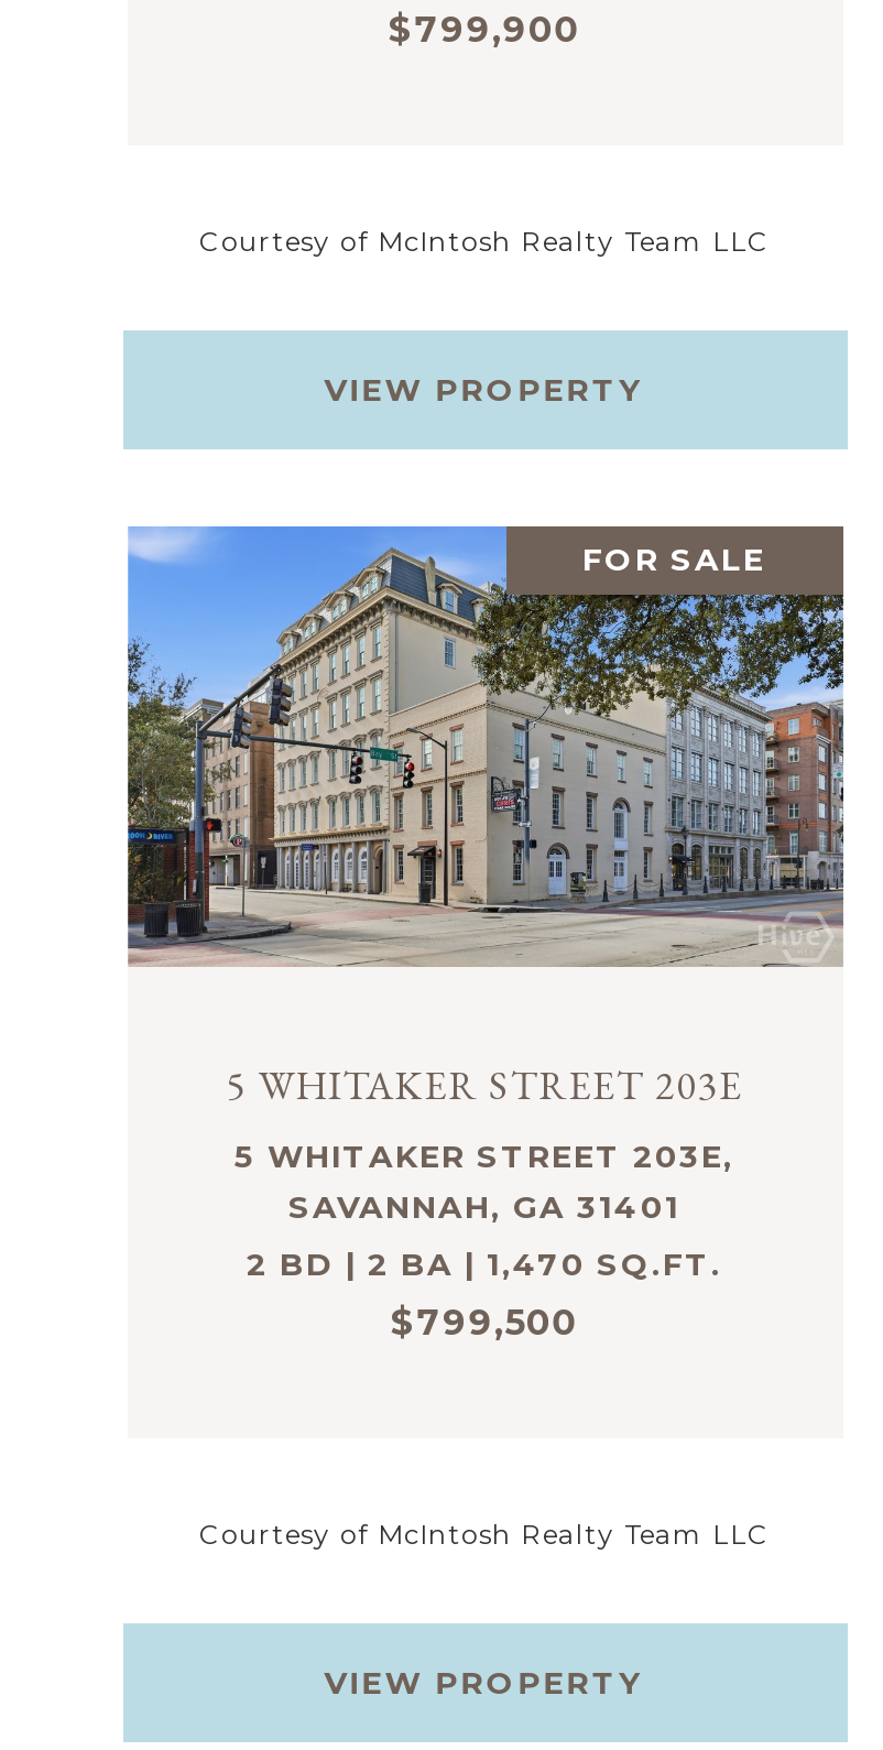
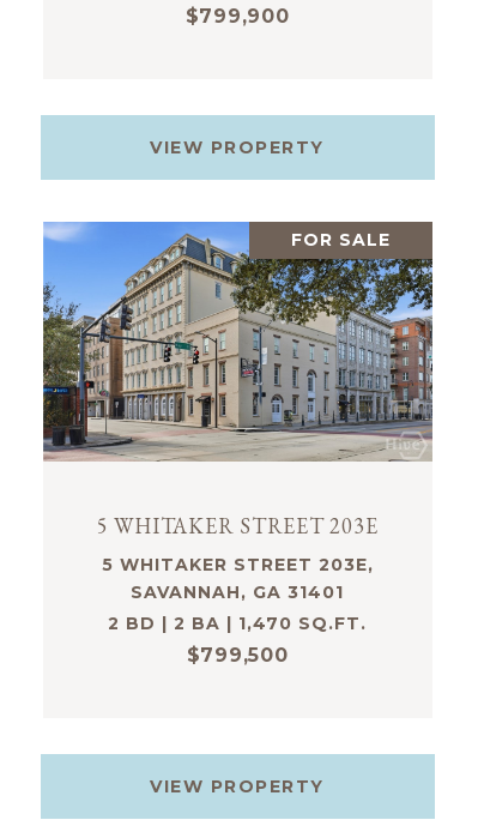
- Courtesy of McIntosh Realty Team LLC

- Courtesy of McIntosh Realty Team LLC
